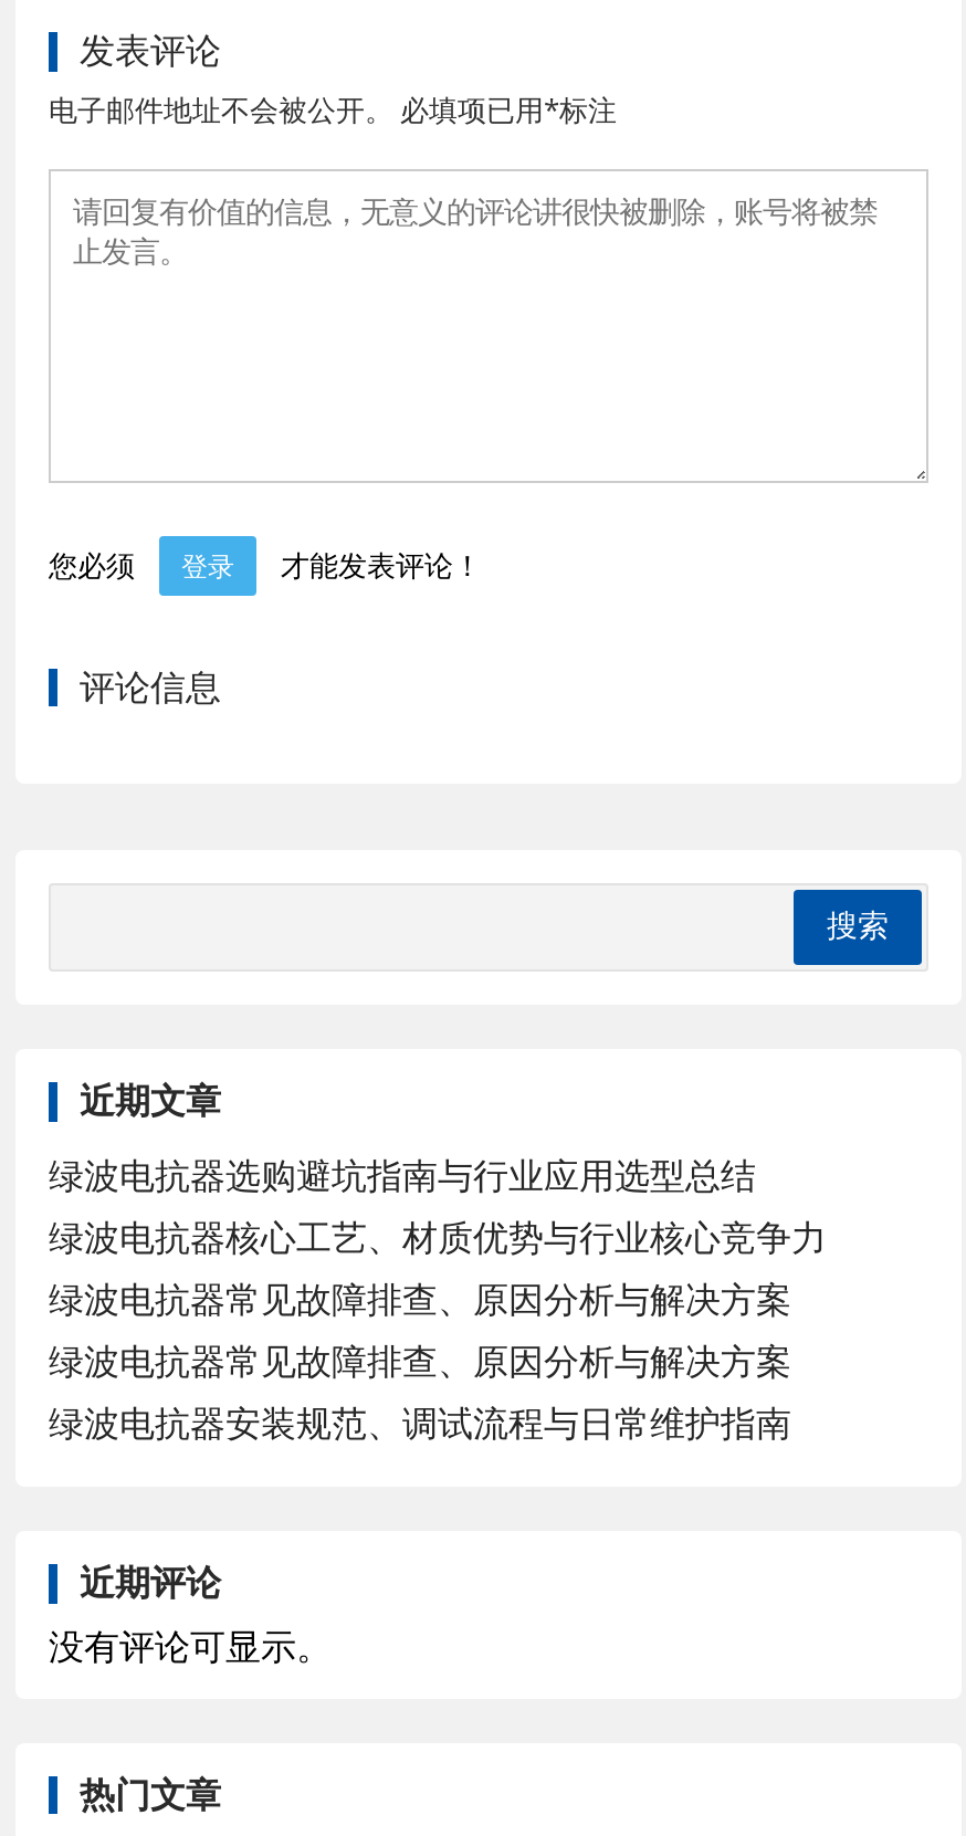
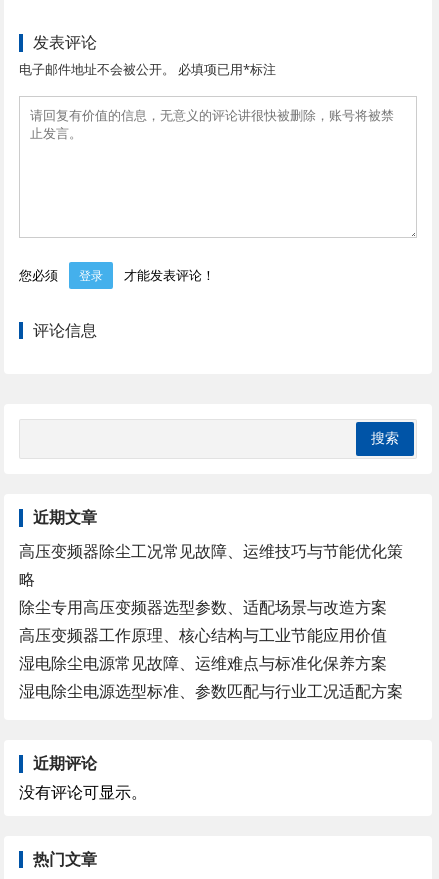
- 绿波电抗器选购避坑指南与行业应用选型总结
- 绿波电抗器核心工艺、材质优势与行业核心竞争力
- 绿波电抗器常见故障排查、原因分析与解决方案
- 绿波电抗器常见故障排查、原因分析与解决方案
- 绿波电抗器安装规范、调试流程与日常维护指南
+ 高压变频器除尘工况常见故障、运维技巧与节能优化策
+ 略
+ 除尘专用高压变频器选型参数、适配场景与改造方案
+ 高压变频器工作原理、核心结构与工业节能应用价值
+ 湿电除尘电源常见故障、运维难点与标准化保养方案
+ 湿电除尘电源选型标准、参数匹配与行业工况适配方案
